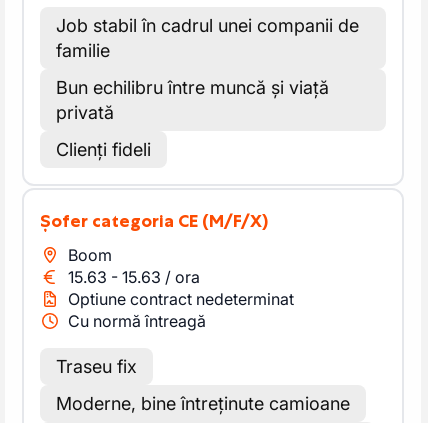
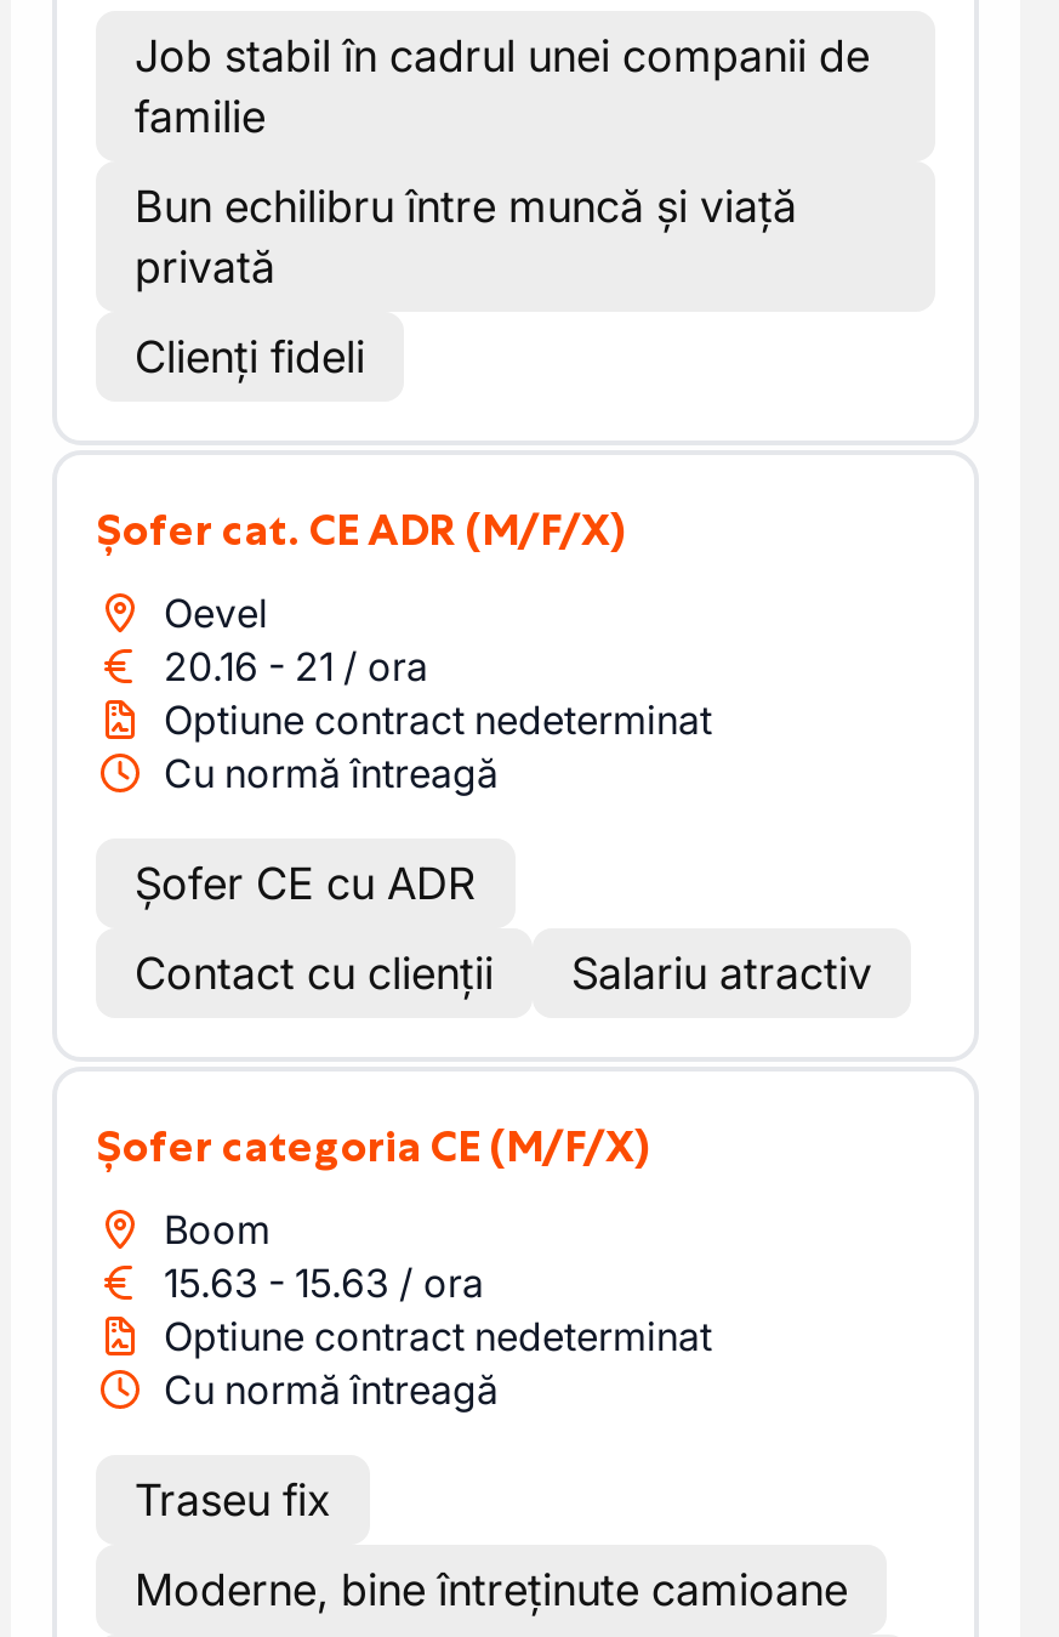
+ Șofer cat. CE ADR (M/F/X)
+ Oevel
+ 20.16 - 21 / ora
+ Optiune contract nedeterminat
+ Cu normă întreagă
+ Șofer CE cu ADR
+ Contact cu clienții
+ Salariu atractiv
